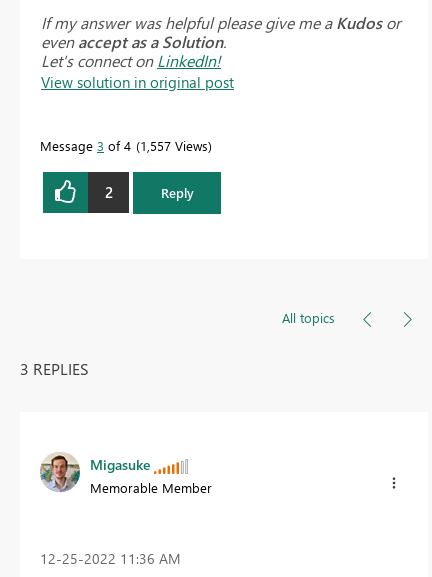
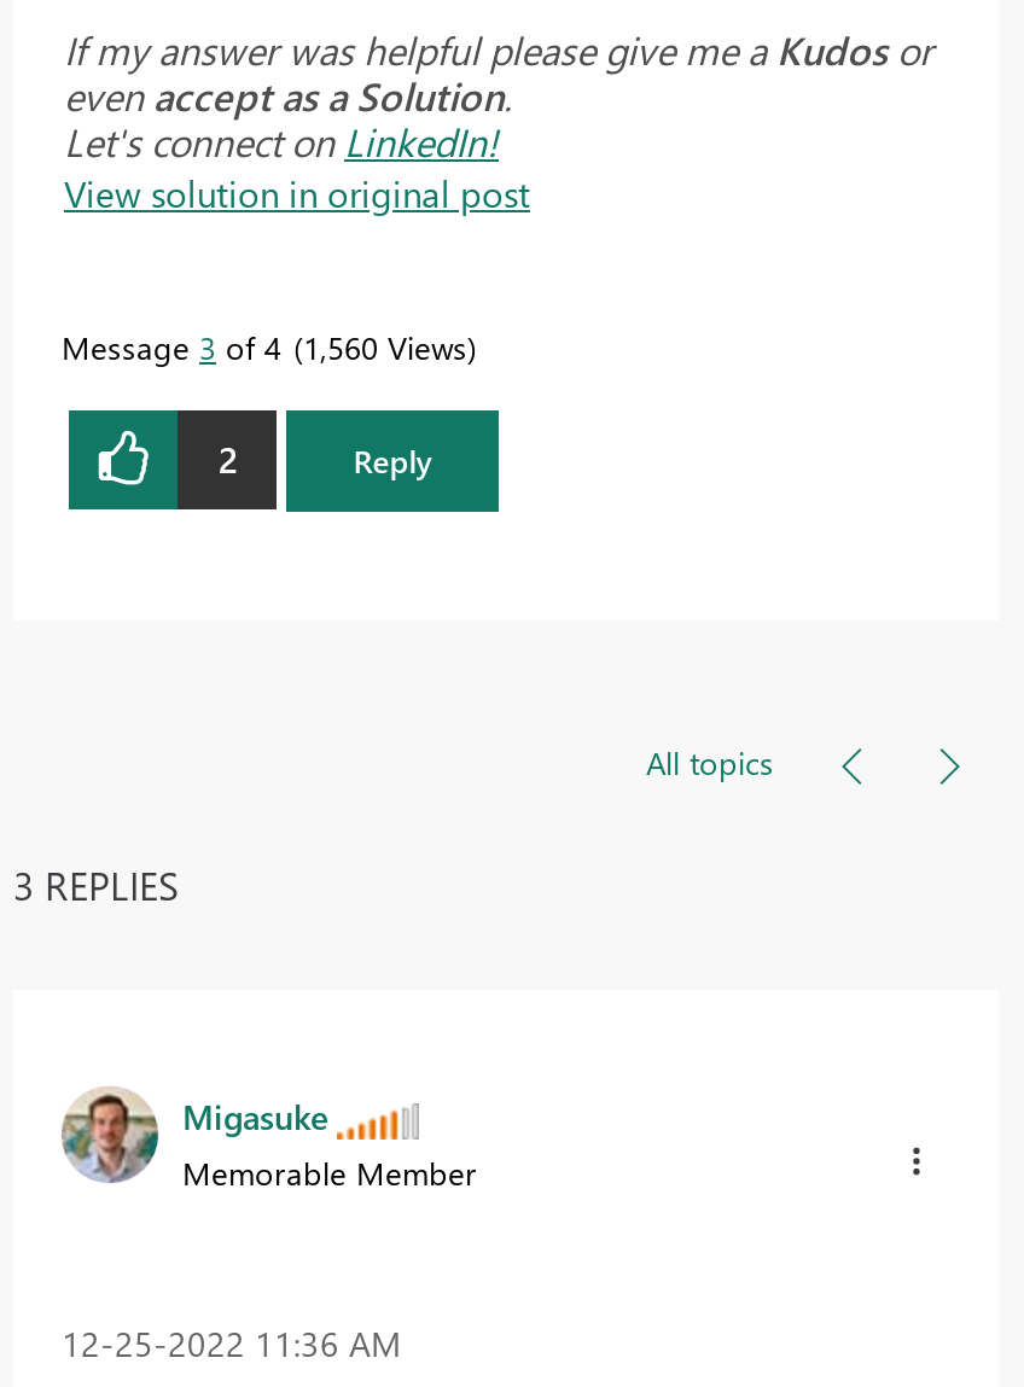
- Message 3 of 4 1,557 Views
+ Message 3 of 4 1,560 Views
